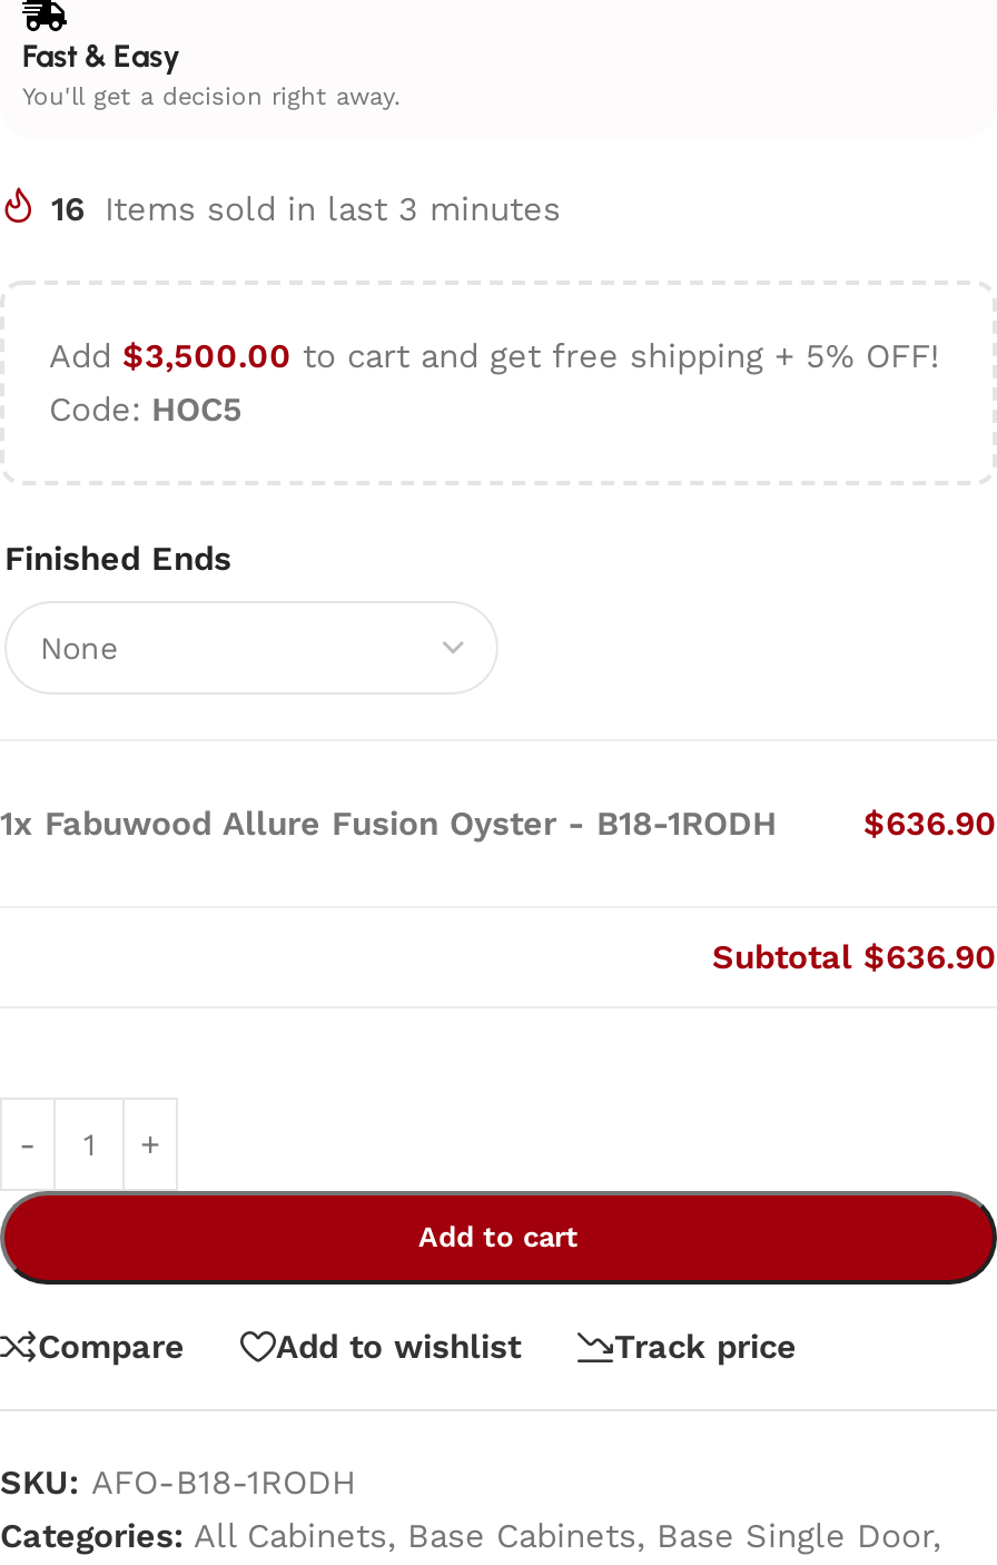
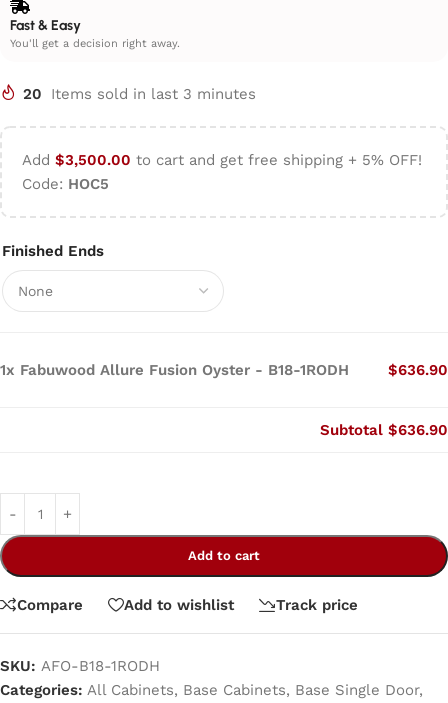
- 16 Items sold in last 3 minutes
+ 20 Items sold in last 3 minutes
